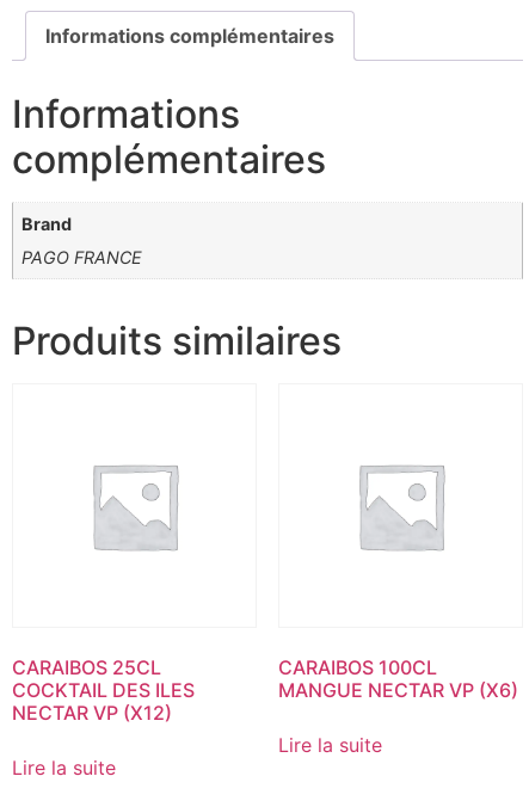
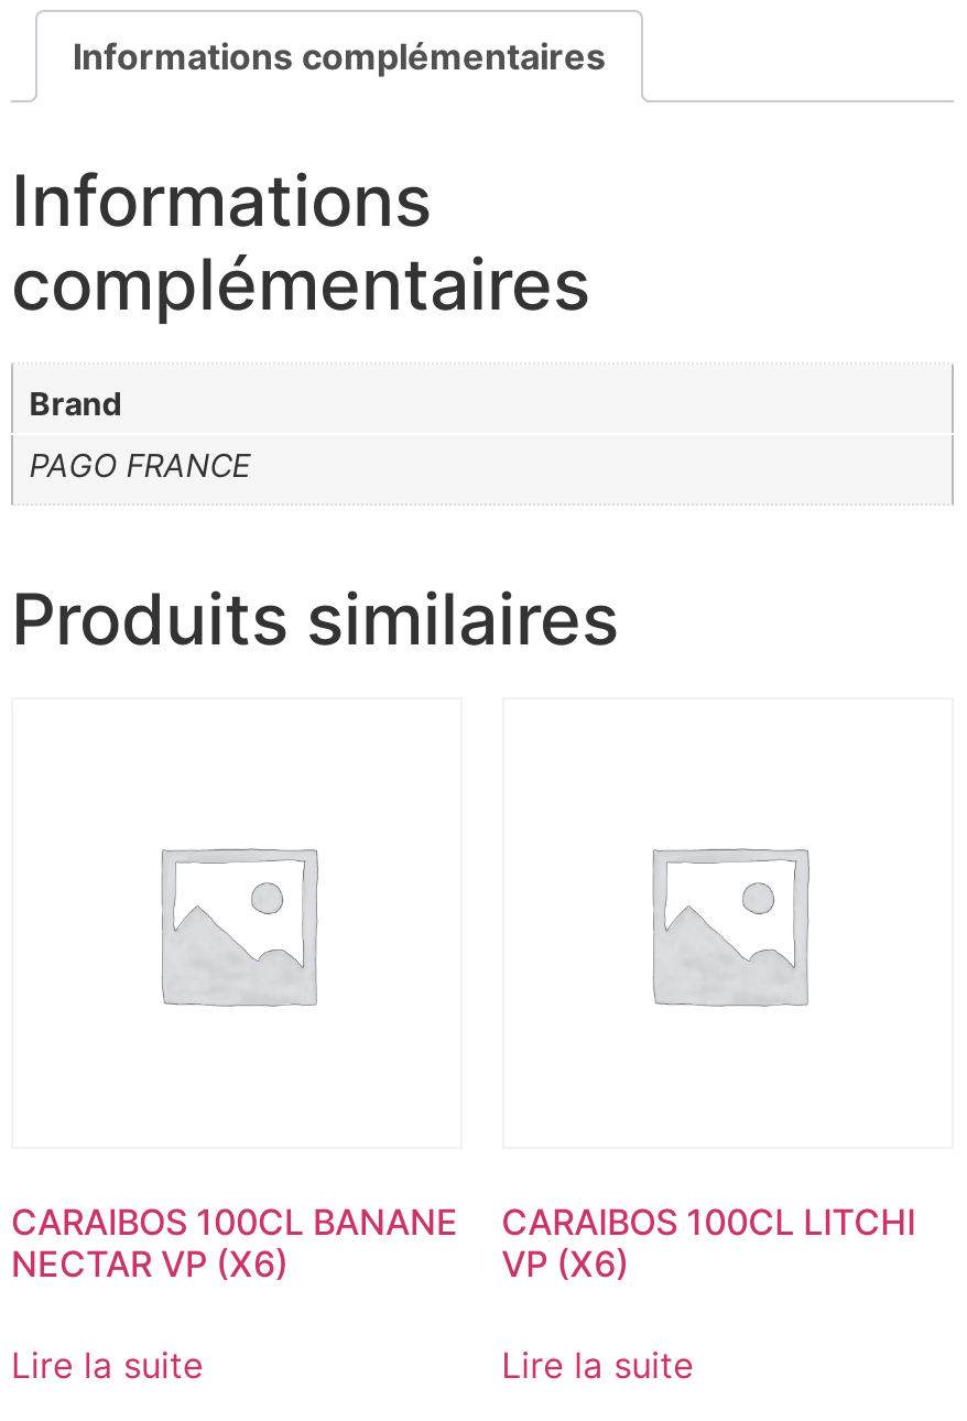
- CARAIBOS 25CL
- COCKTAIL DES ILES
- NECTAR VP (X12)
+ CARAIBOS 100CL BANANE
+ NECTAR VP (X6)

- CARAIBOS 100CL
- MANGUE NECTAR VP (X6)
+ CARAIBOS 100CL LITCHI
+ VP (X6)
